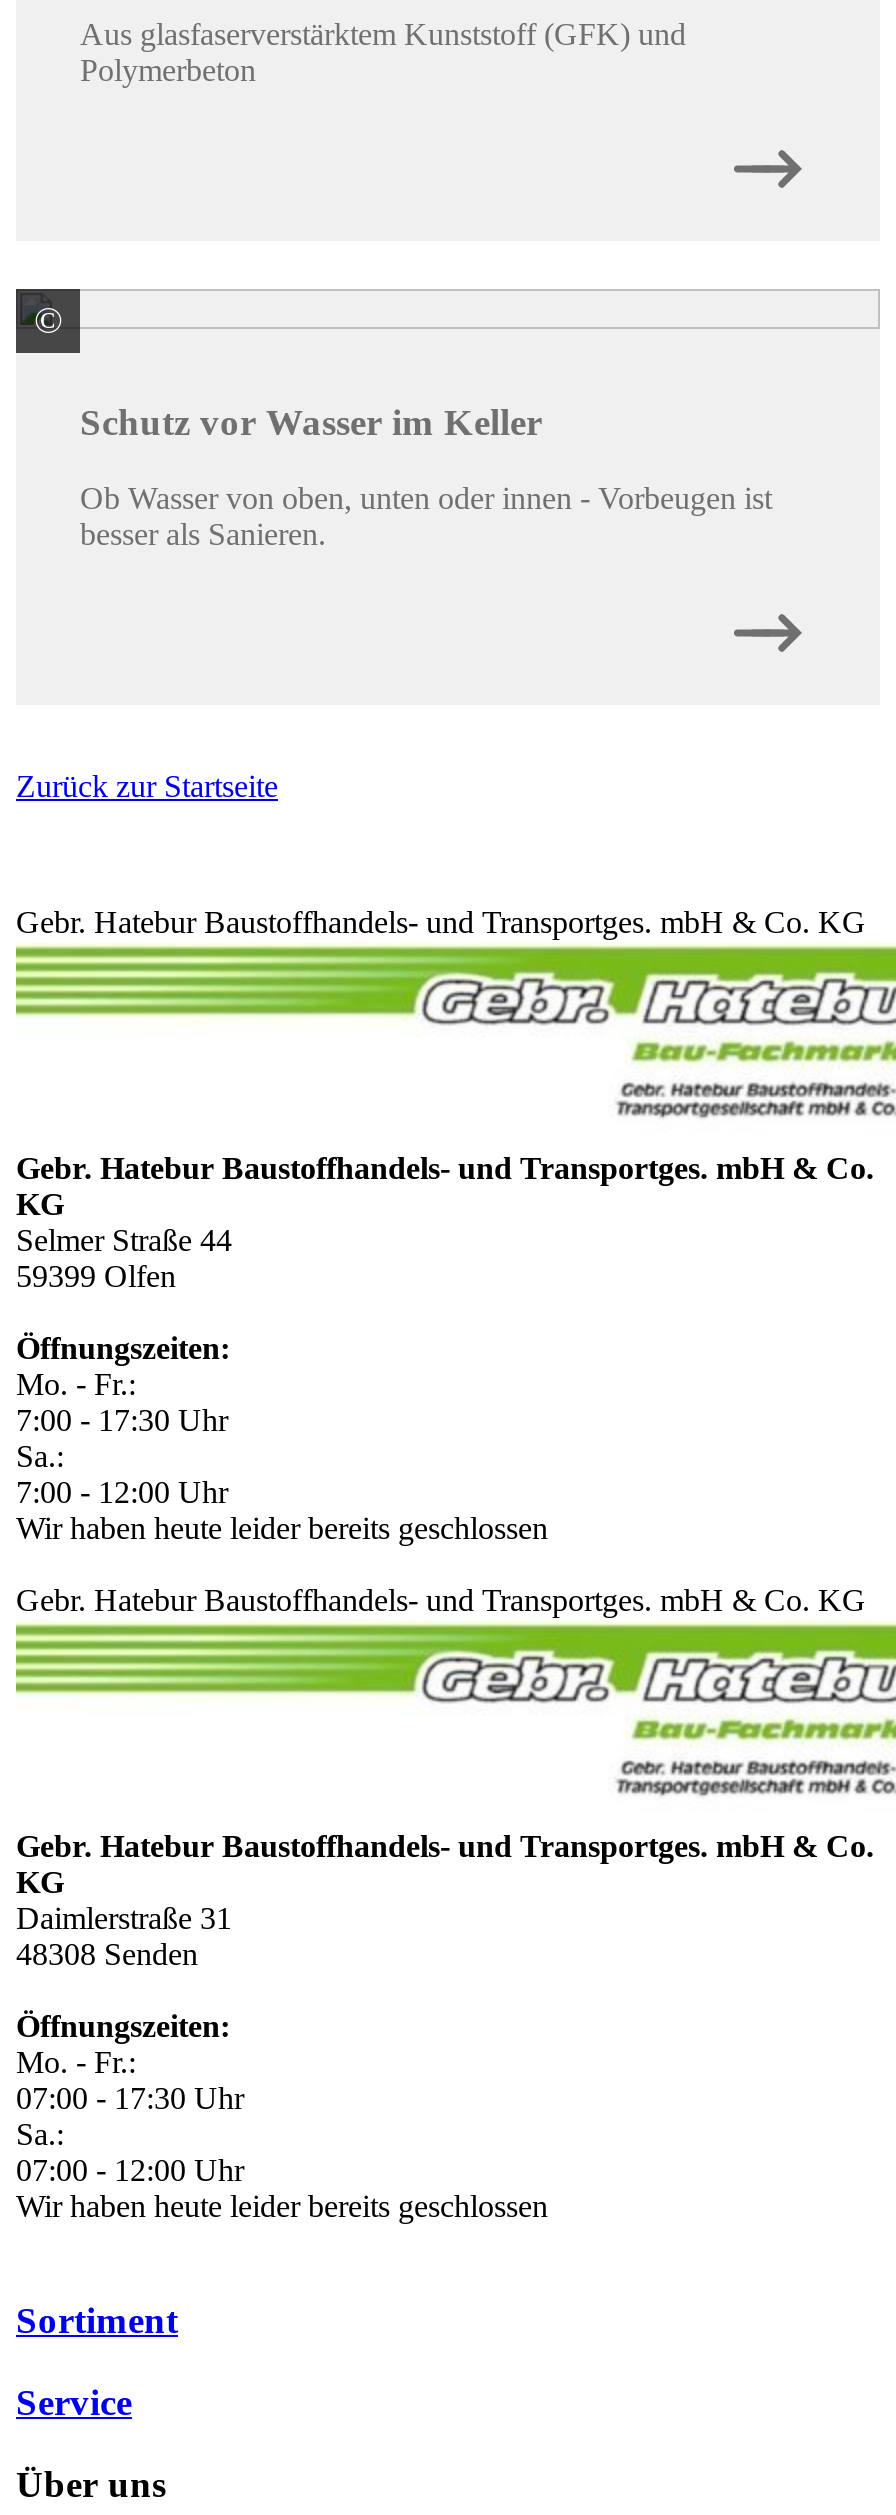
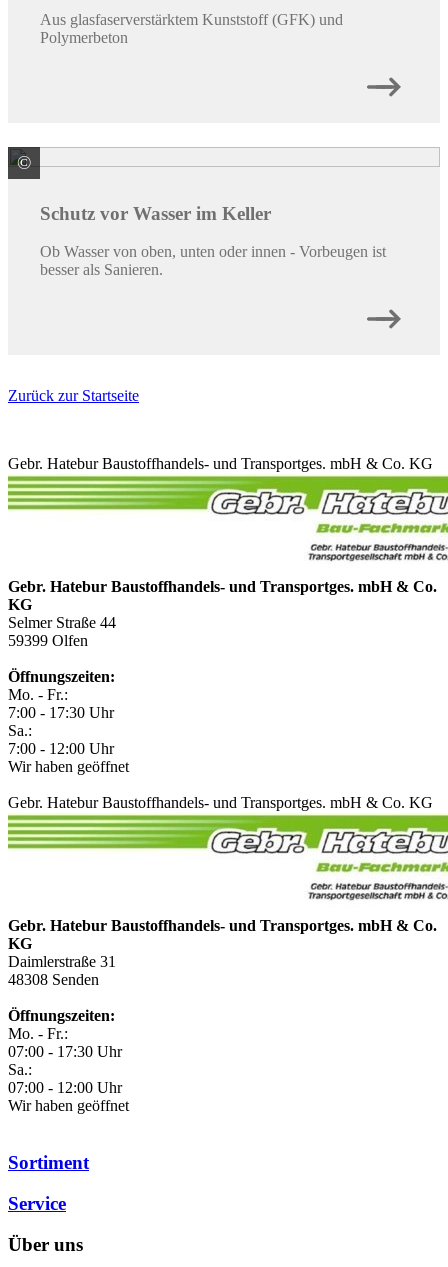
- Wir haben heute leider bereits geschlossen
+ Wir haben geöffnet

- Wir haben heute leider bereits geschlossen
+ Wir haben geöffnet
